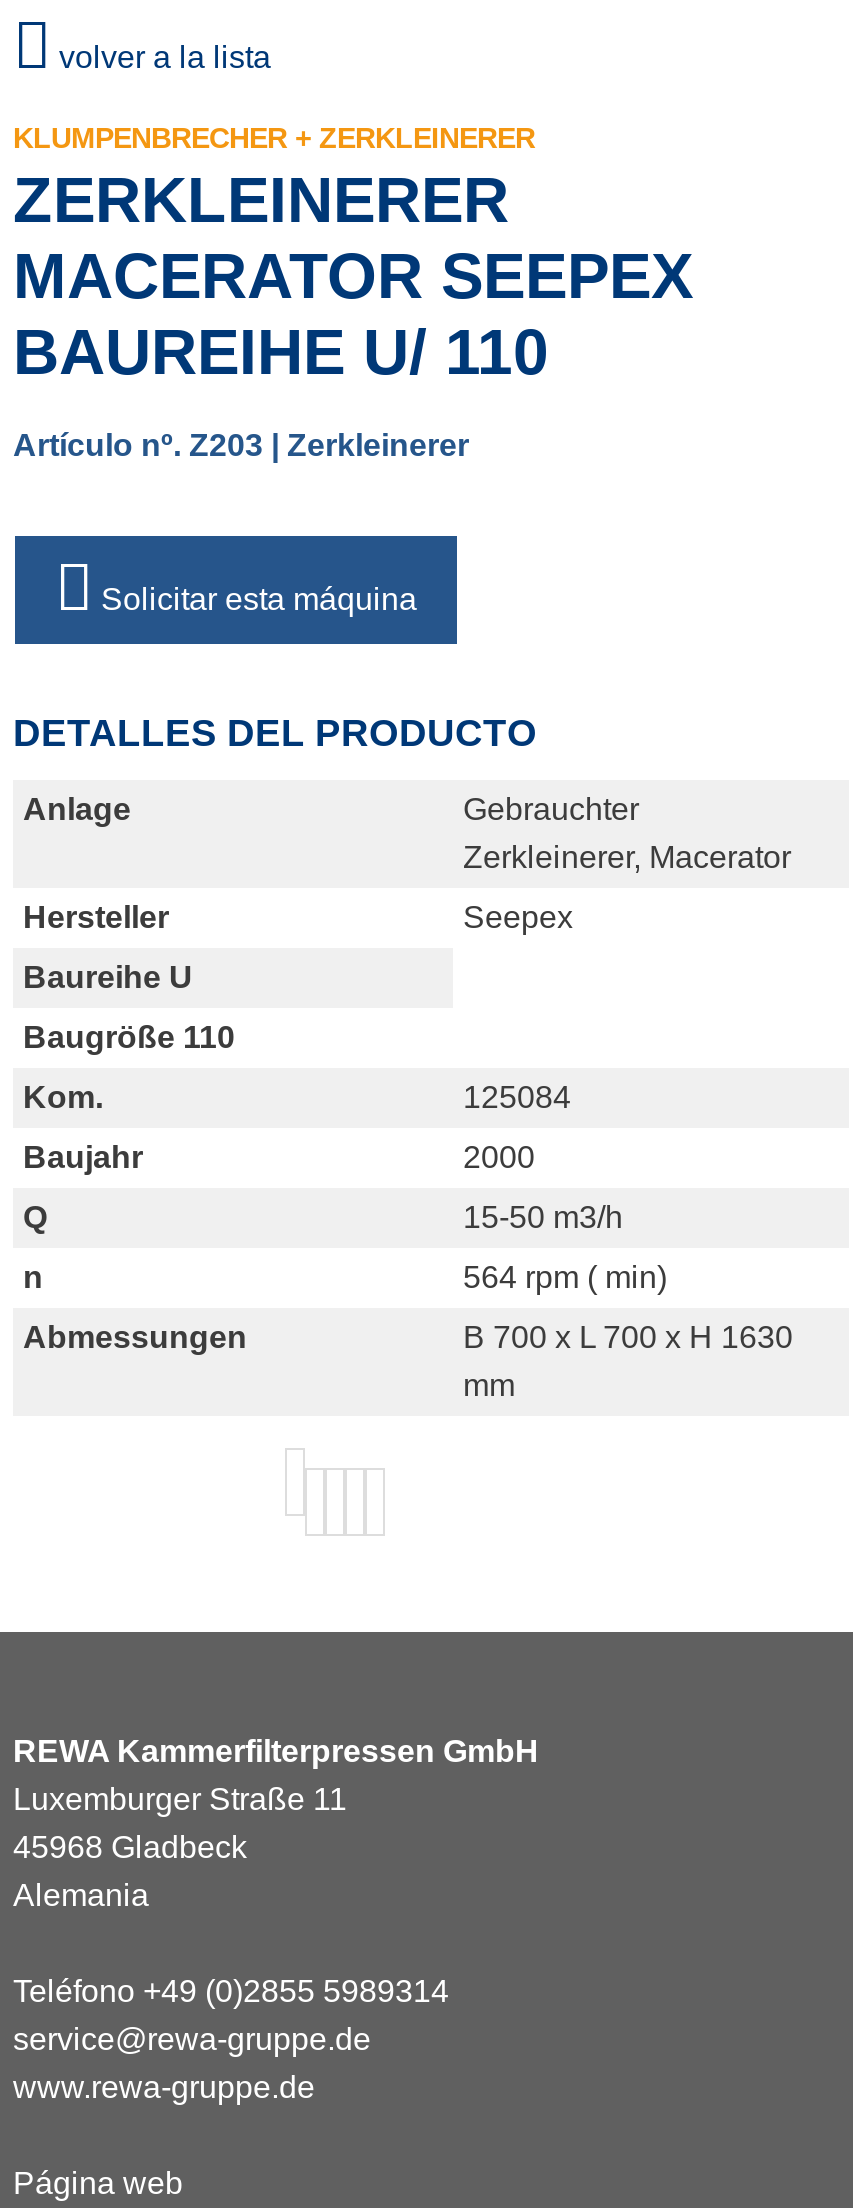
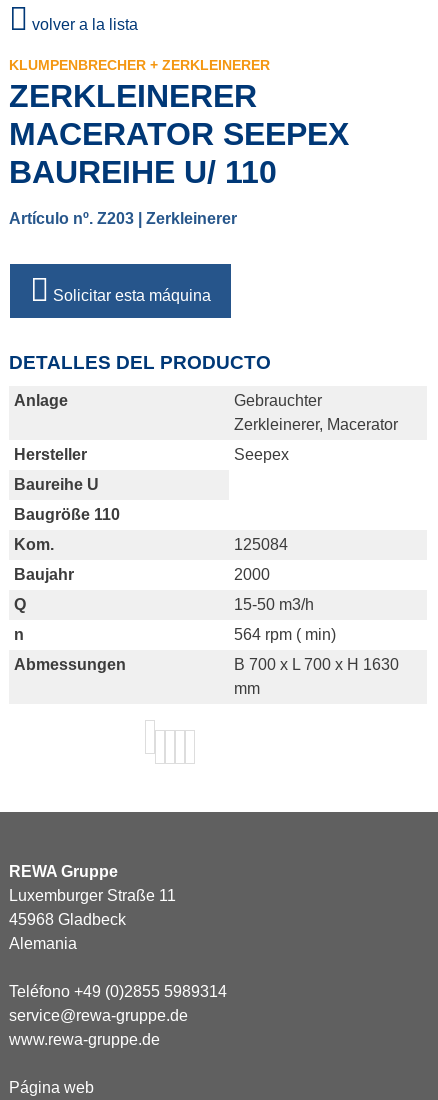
- REWA Kammerfilterpressen GmbH
+ REWA Gruppe
